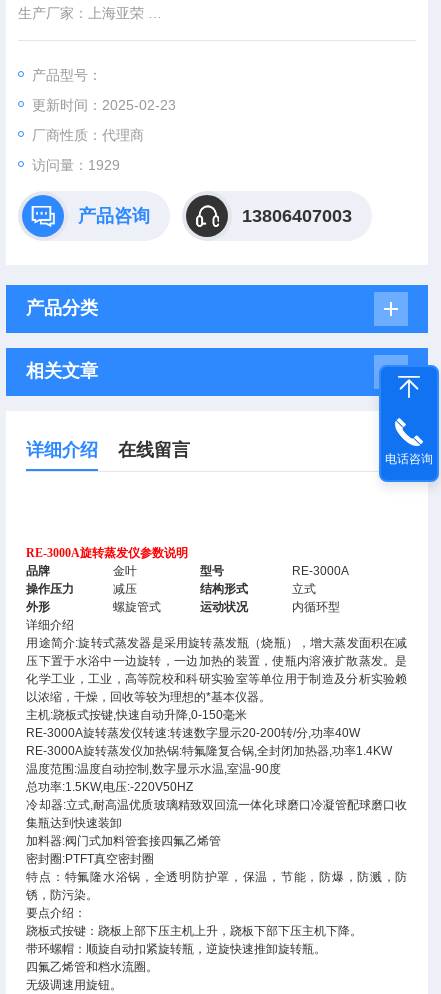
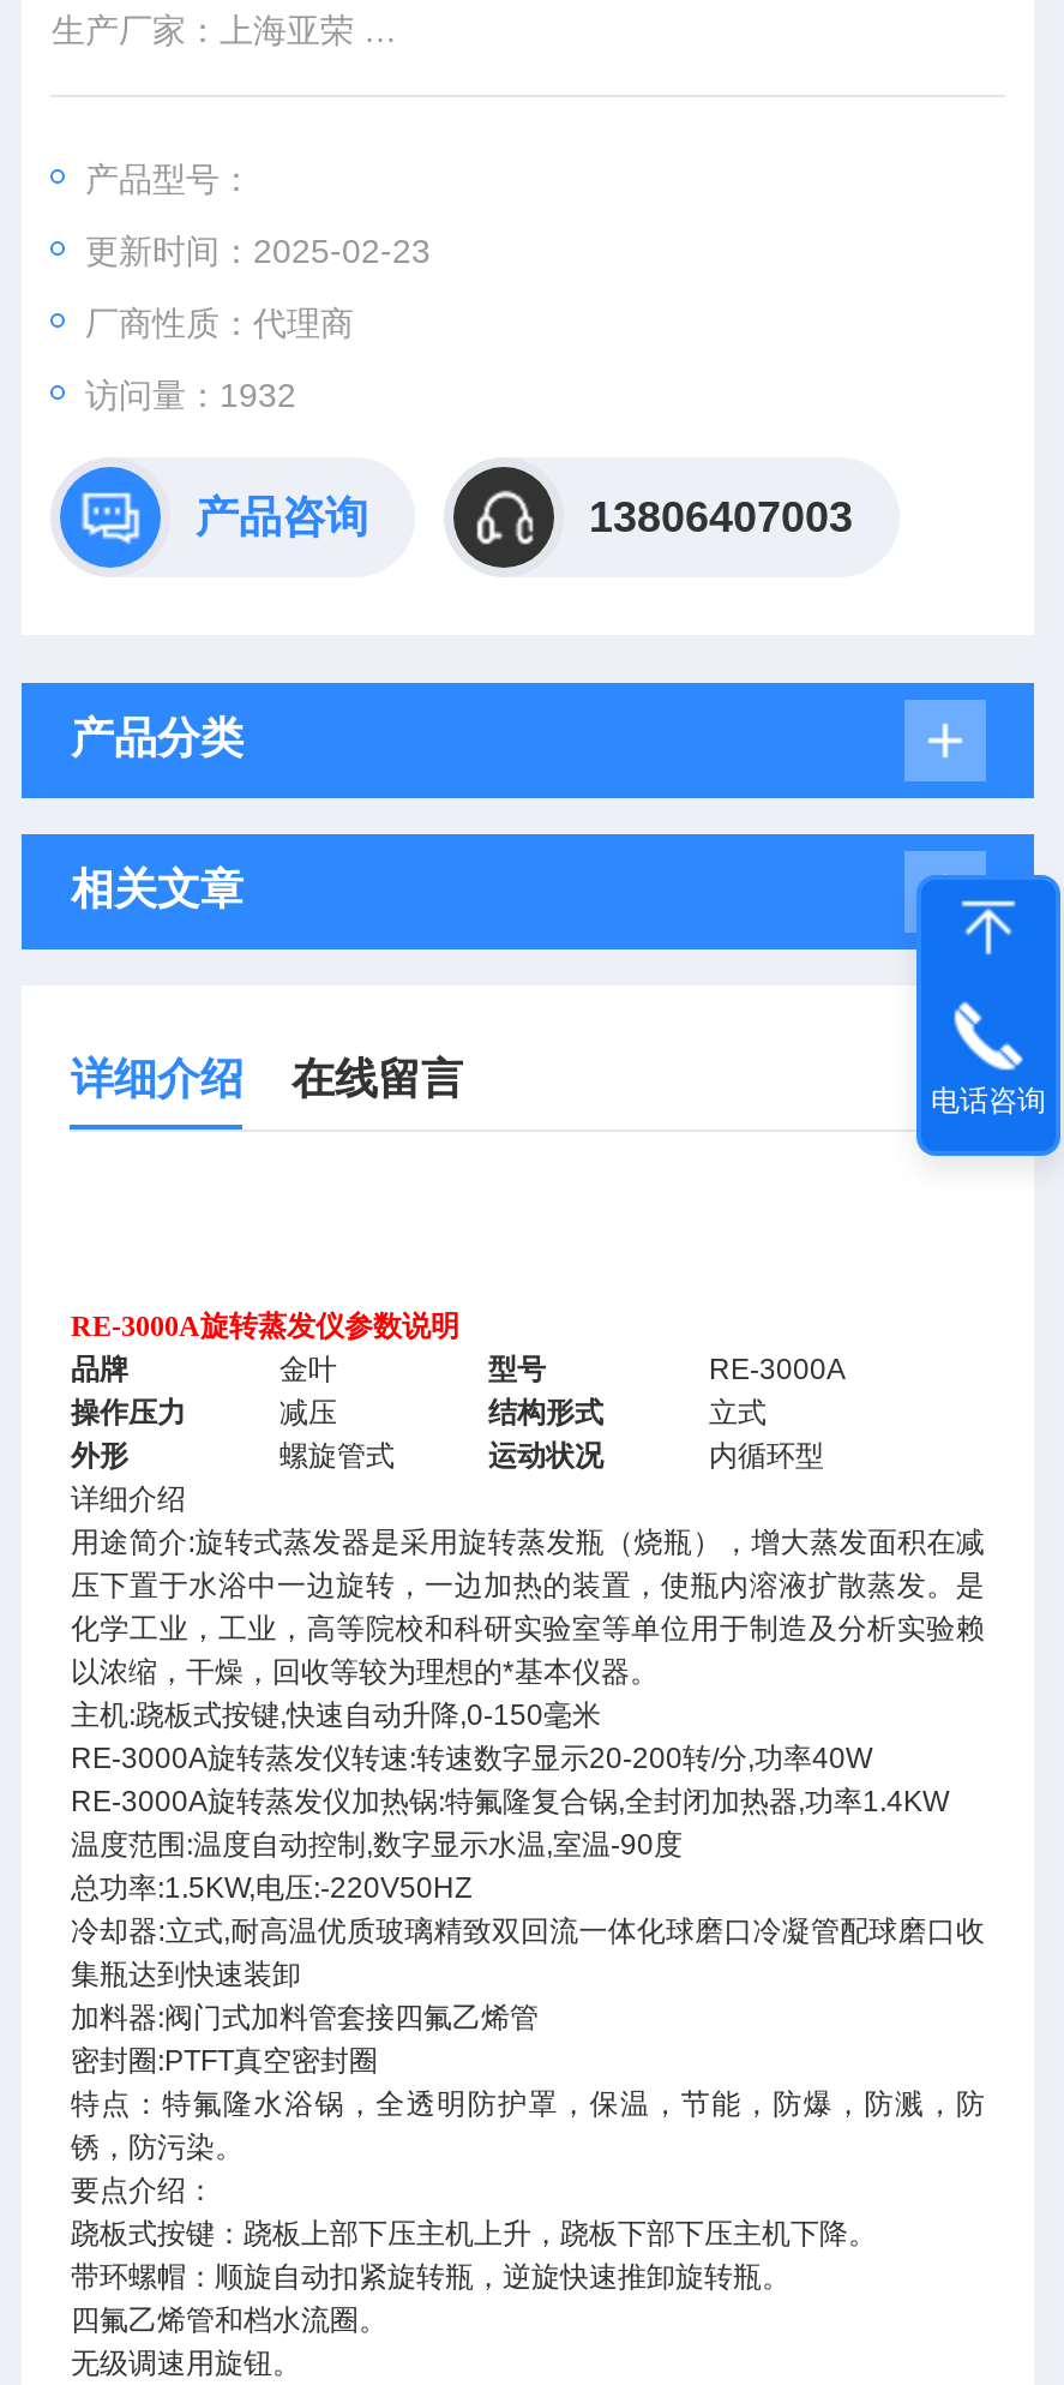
- 访问量：1929
+ 访问量：1932
